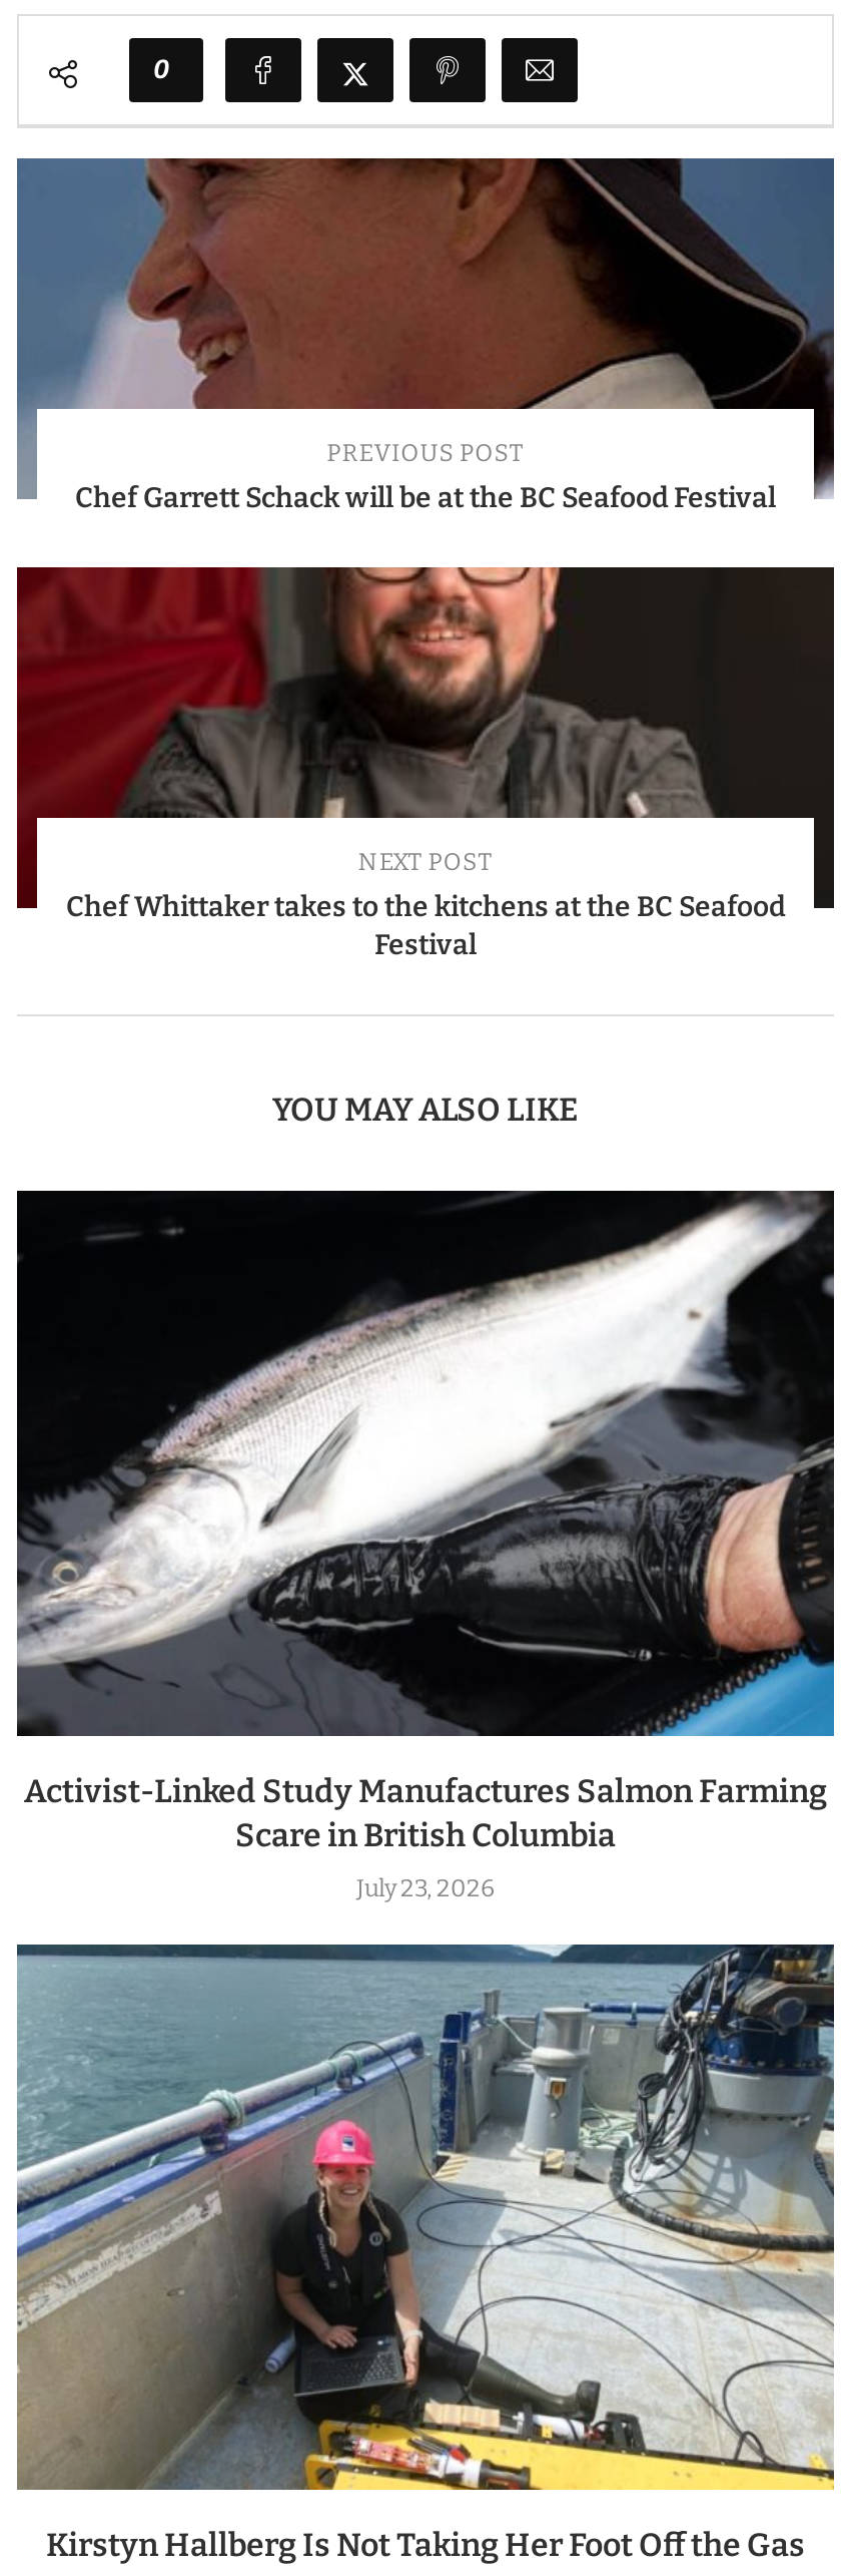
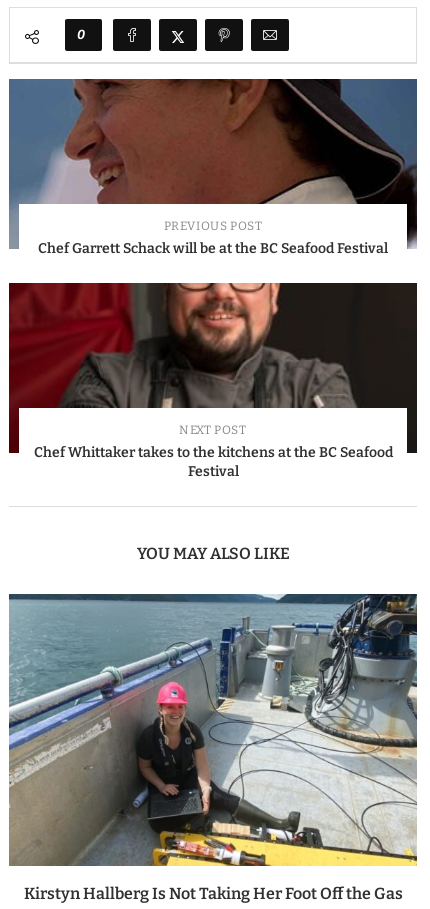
- [image]
- Activist-Linked Study Manufactures Salmon Farming
- Scare in British Columbia
- July 23, 2026
